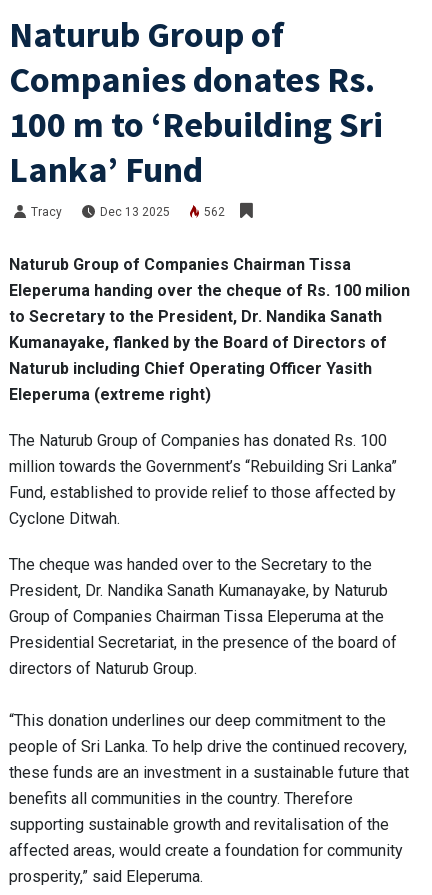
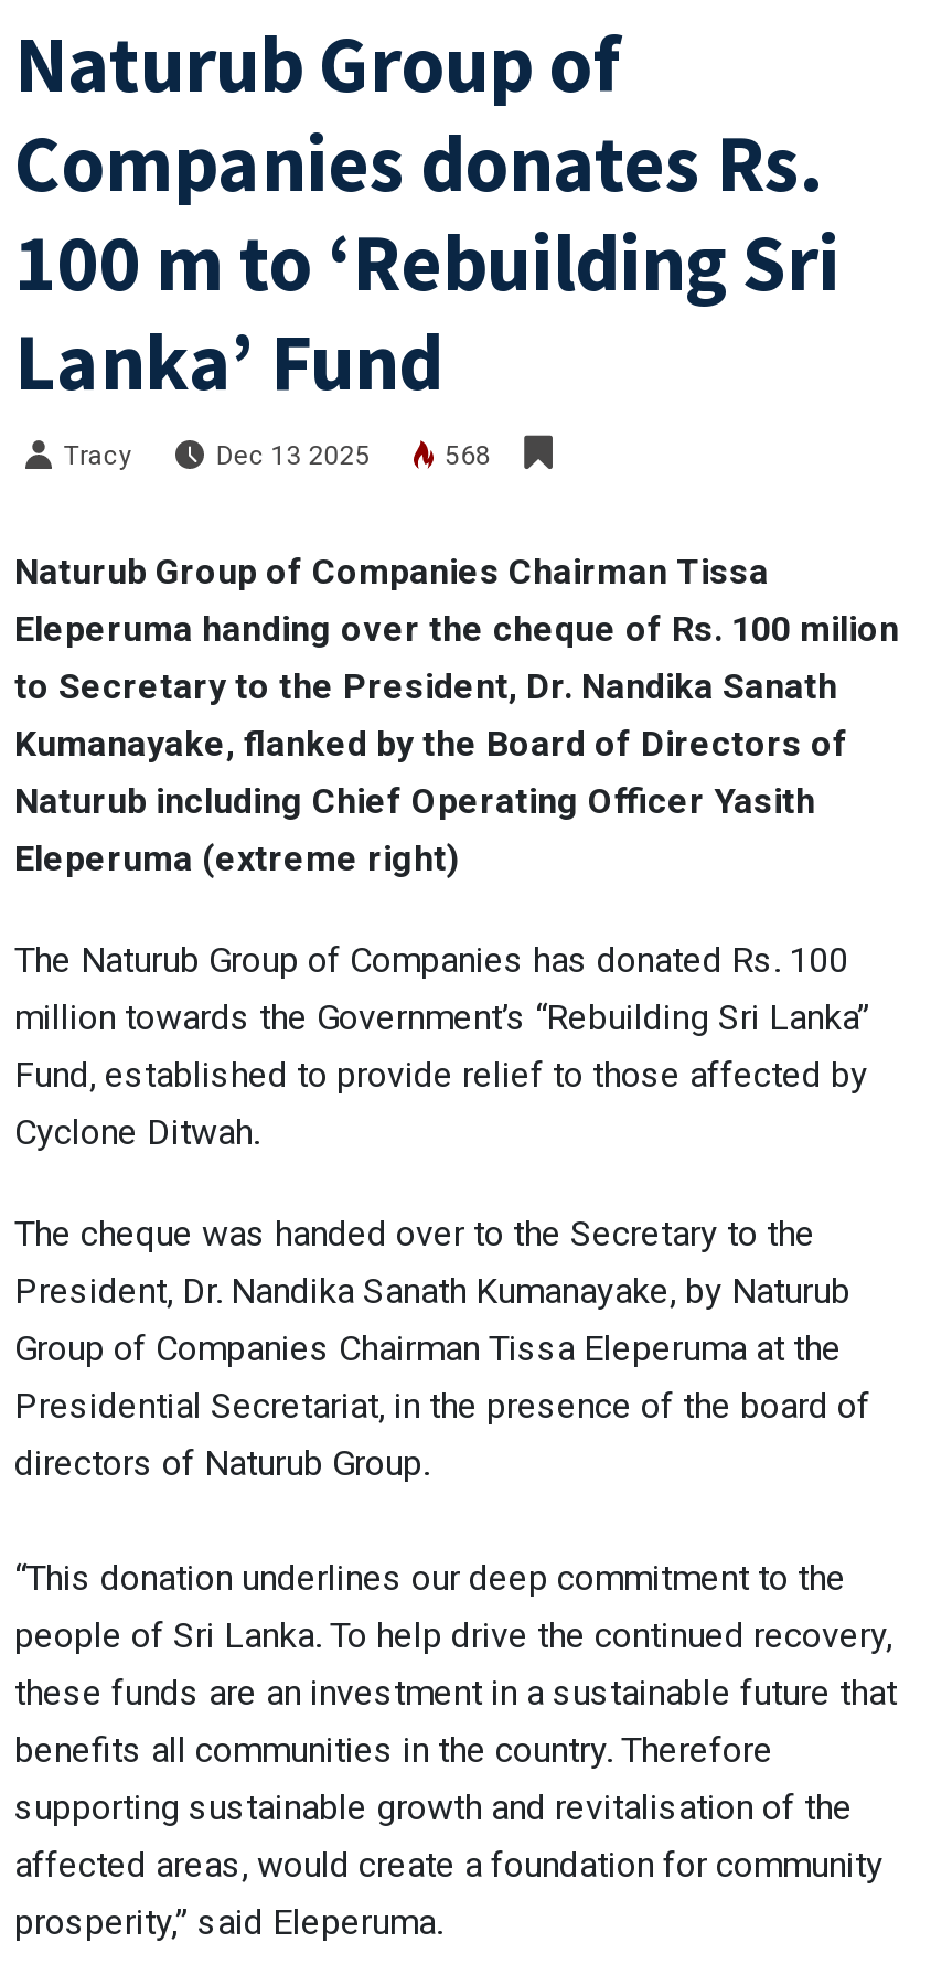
- 562
+ 568
